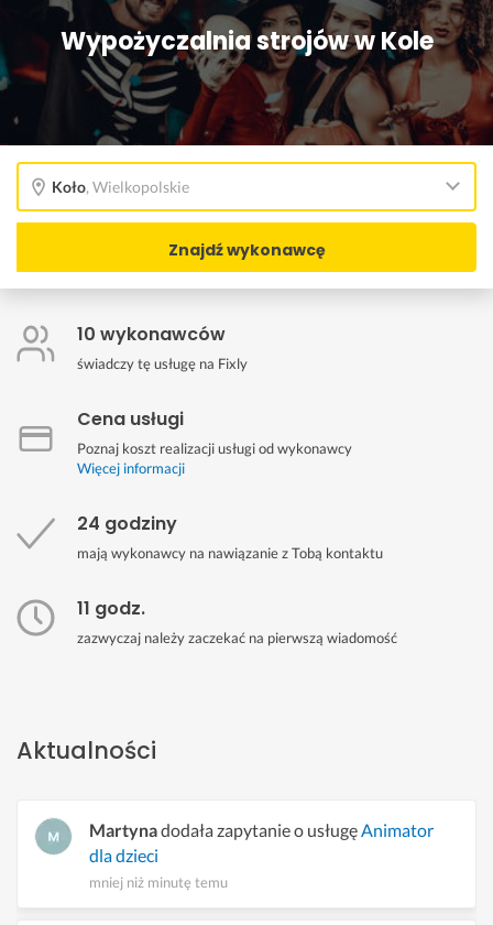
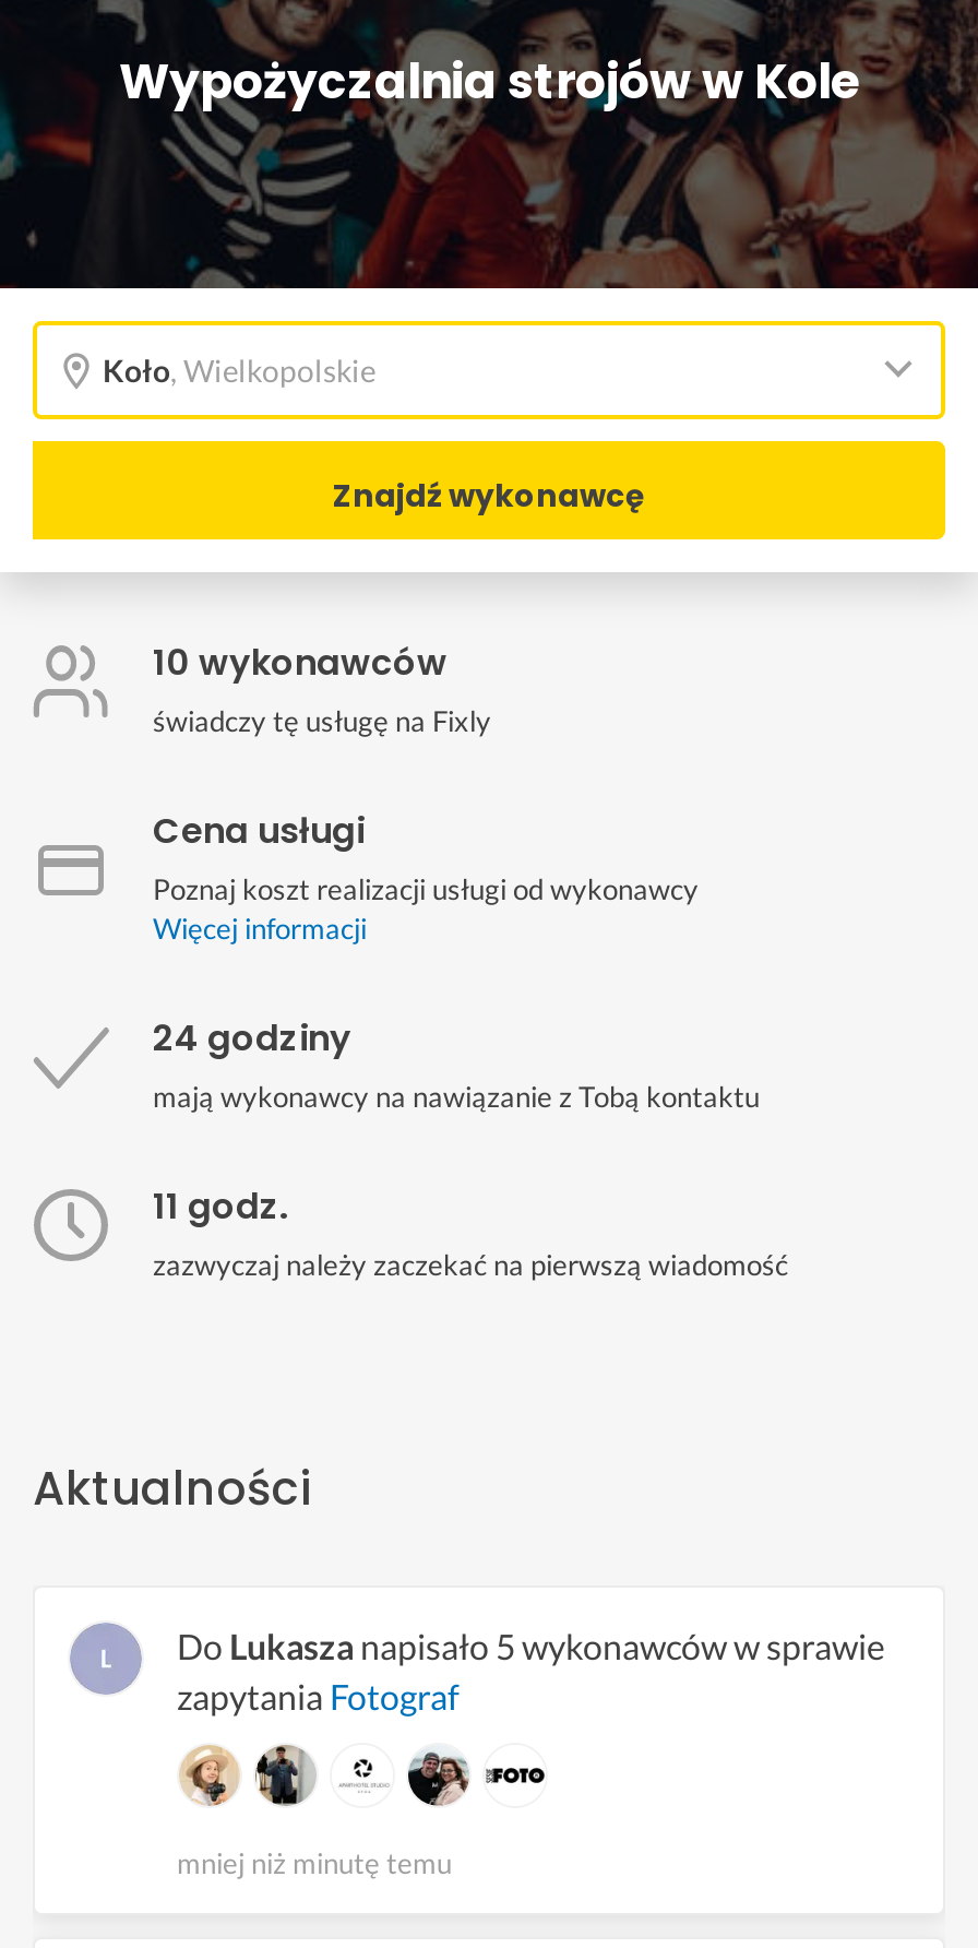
- Martynadodała zapytanie o usługę Animator
- dla dzieci
+ Do Lukasza napisało 5 wykonawców w sprawie
+ zapytania Fotograf
